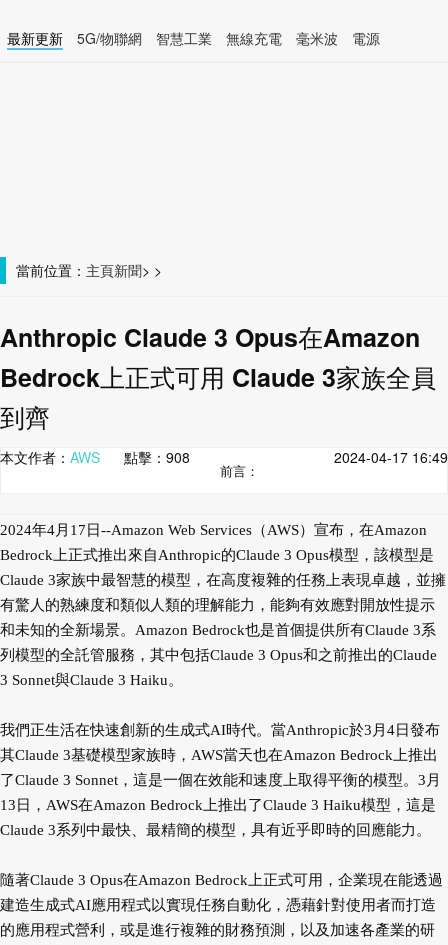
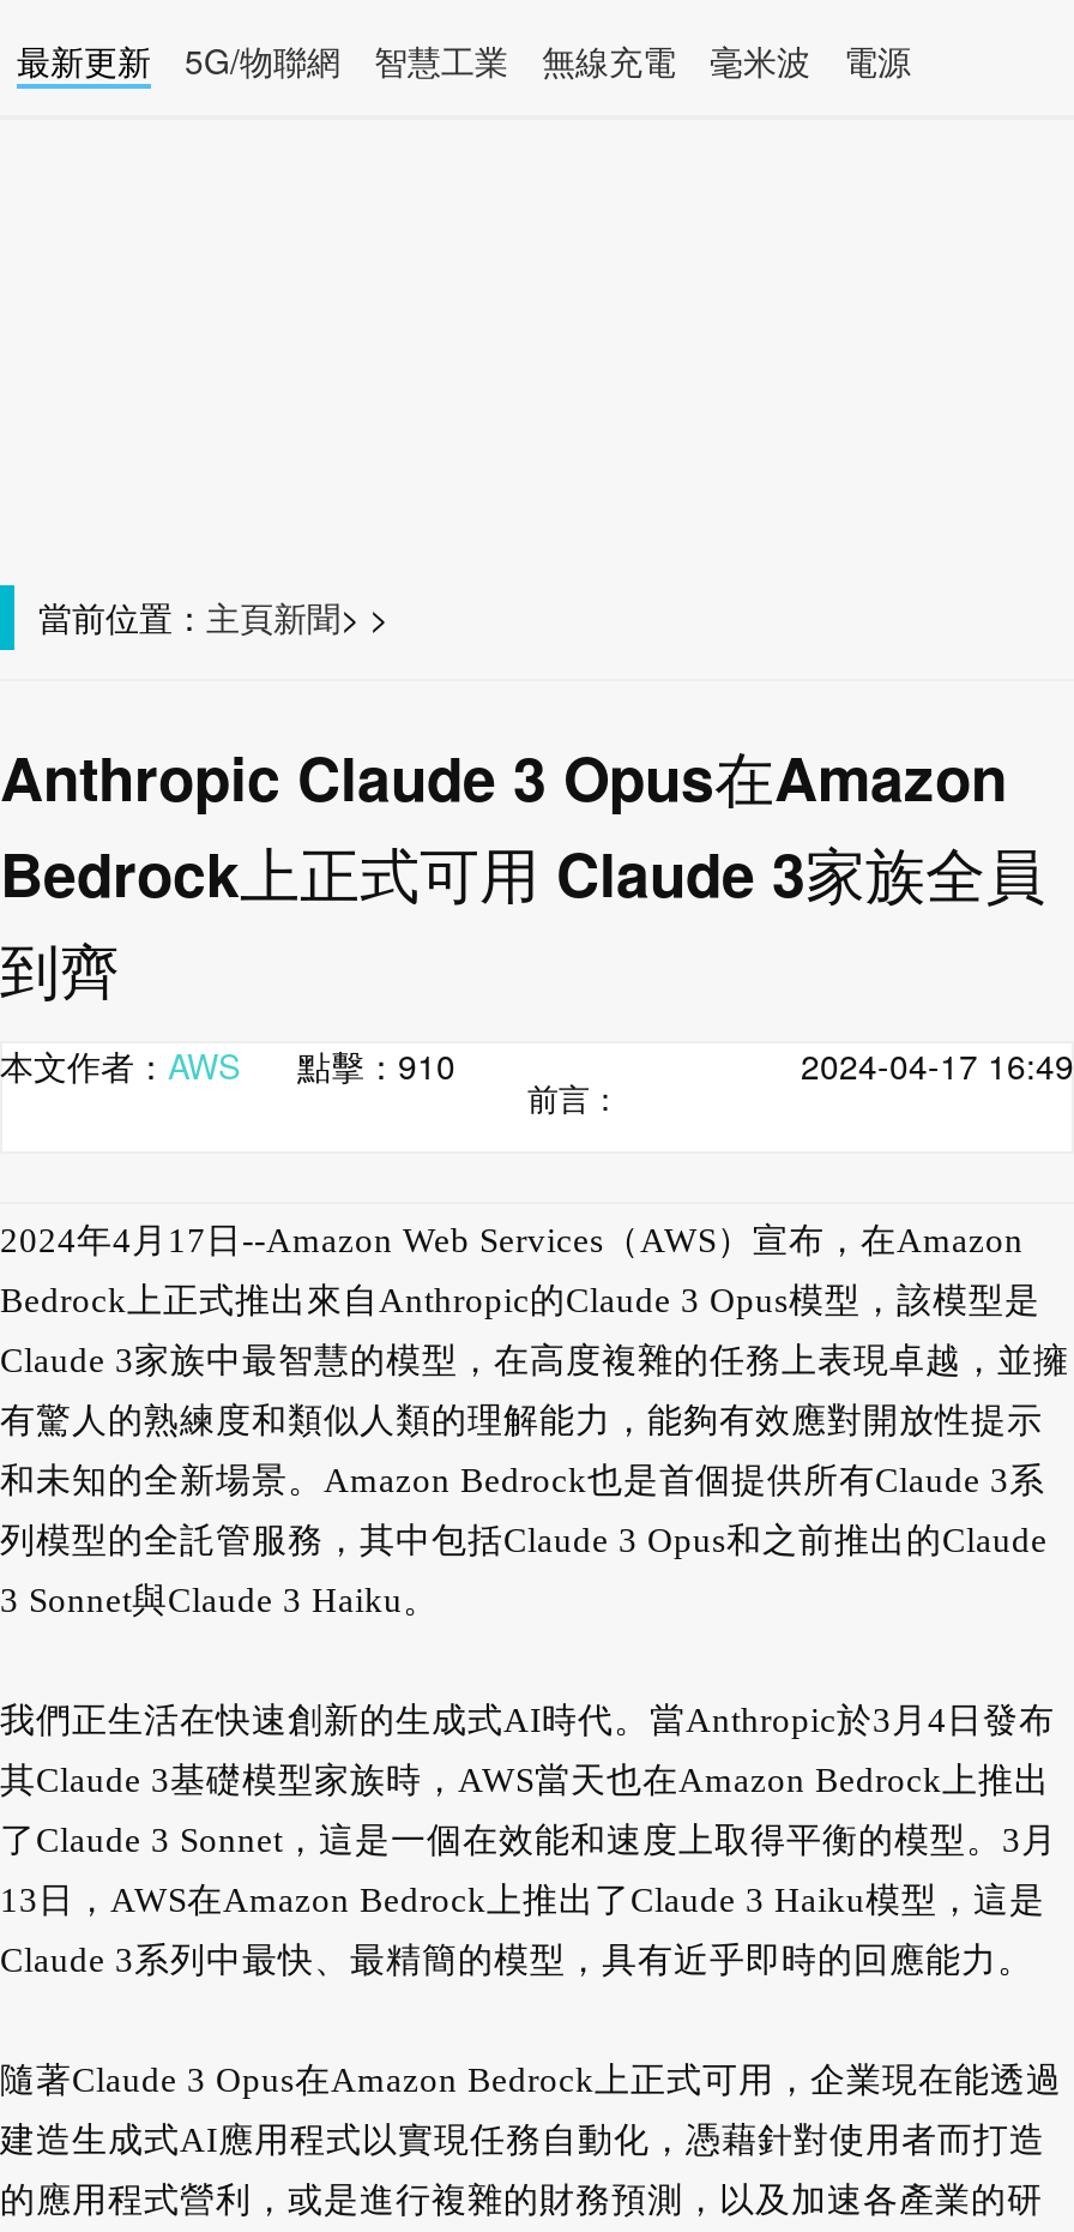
- 本文作者：AWS點擊：908
+ 本文作者：AWS點擊：910
